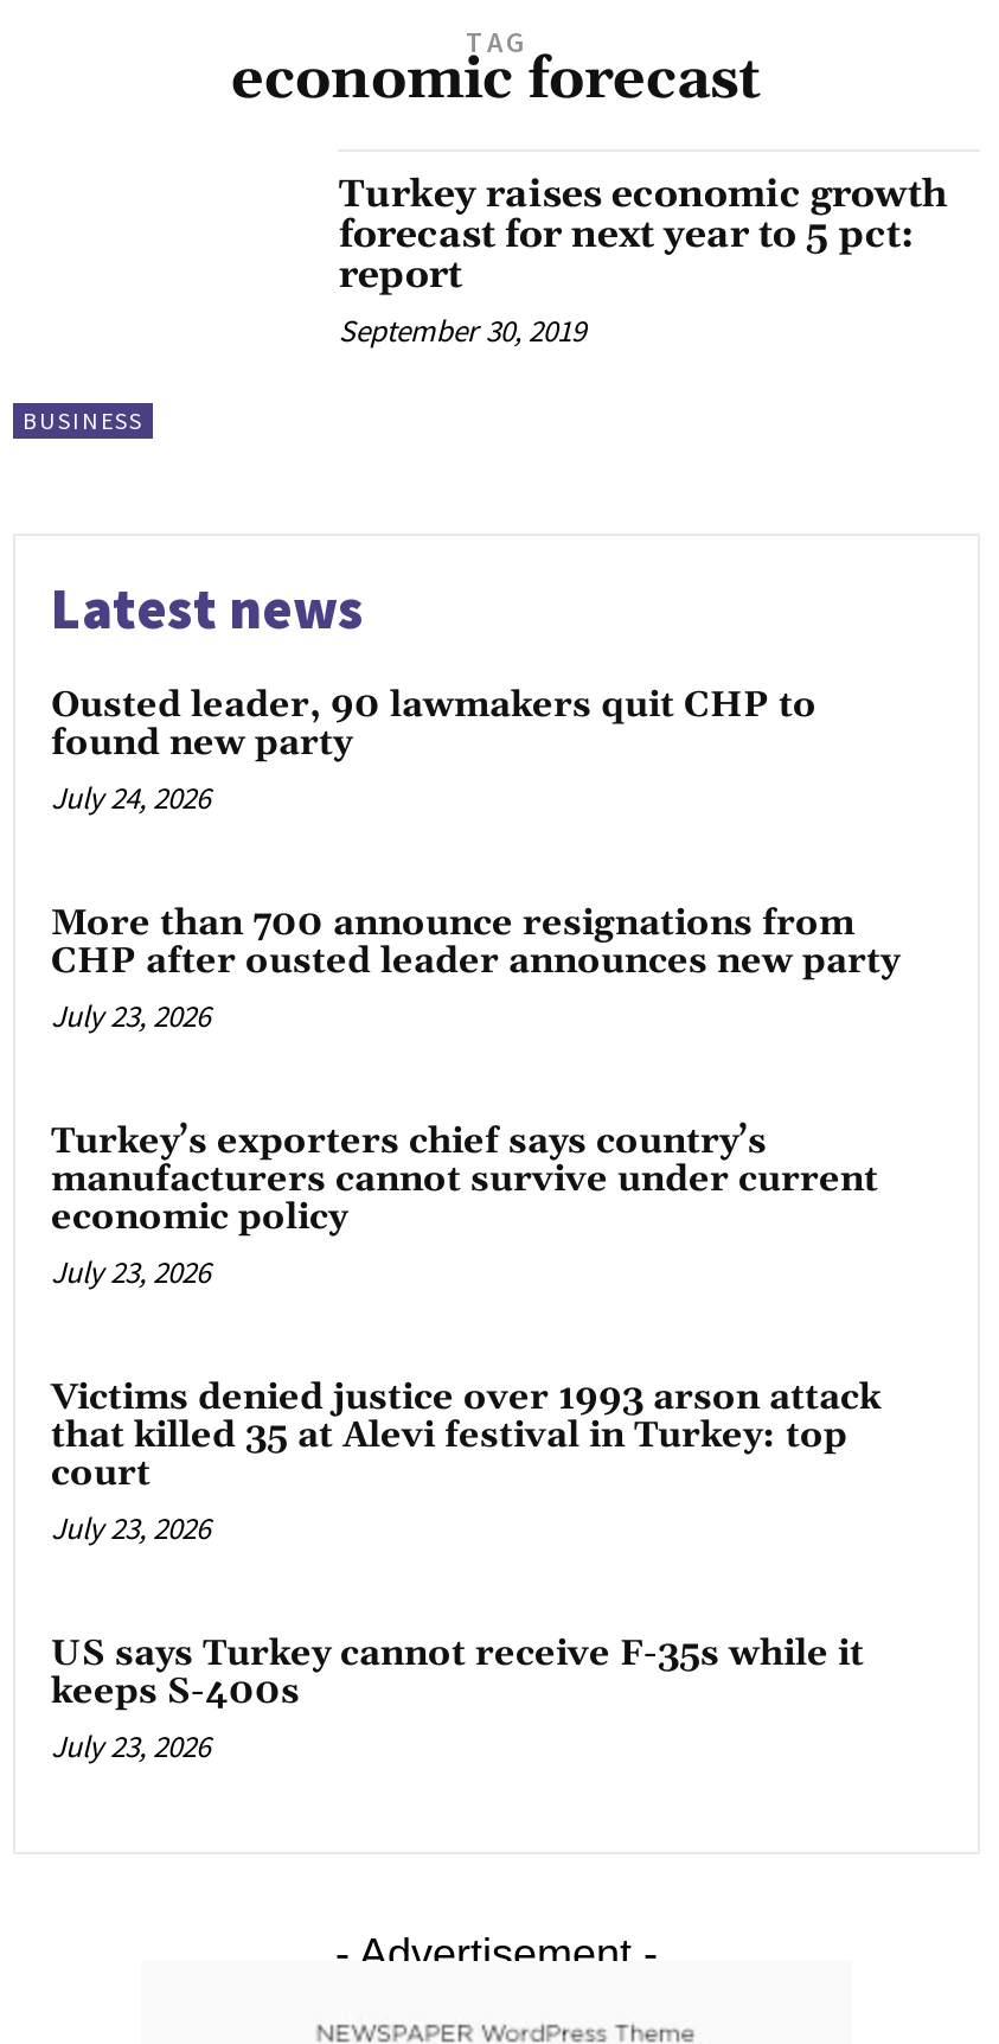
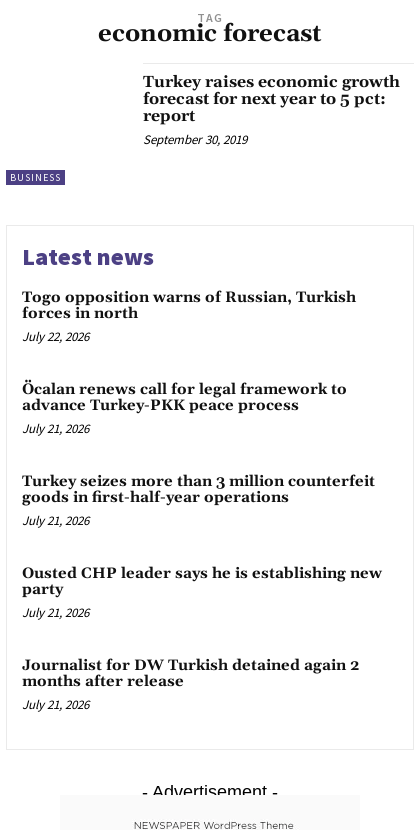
- Ousted leader, 90 lawmakers quit CHP to
- found new party
- July 24, 2026
+ Togo opposition warns of Russian, Turkish
+ forces in north
+ July 22, 2026

- More than 700 announce resignations from
- CHP after ousted leader announces new party
- July 23, 2026
+ Öcalan renews call for legal framework to
+ advance Turkey-PKK peace process
+ July 21, 2026

- Turkey’s exporters chief says country’s
- manufacturers cannot survive under current
- economic policy
- July 23, 2026
+ Turkey seizes more than 3 million counterfeit
+ goods in first-half-year operations
+ July 21, 2026

- Victims denied justice over 1993 arson attack
- that killed 35 at Alevi festival in Turkey: top
- court
- July 23, 2026
+ Ousted CHP leader says he is establishing new
+ party
+ July 21, 2026

- US says Turkey cannot receive F-35s while it
- keeps S-400s
- July 23, 2026
+ Journalist for DW Turkish detained again 2
+ months after release
+ July 21, 2026
